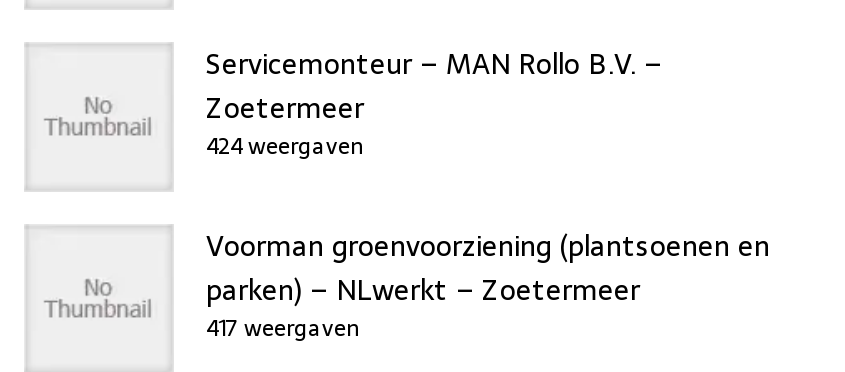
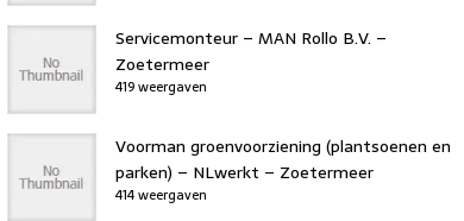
- 424 weergaven
+ 419 weergaven

- 417 weergaven
+ 414 weergaven
